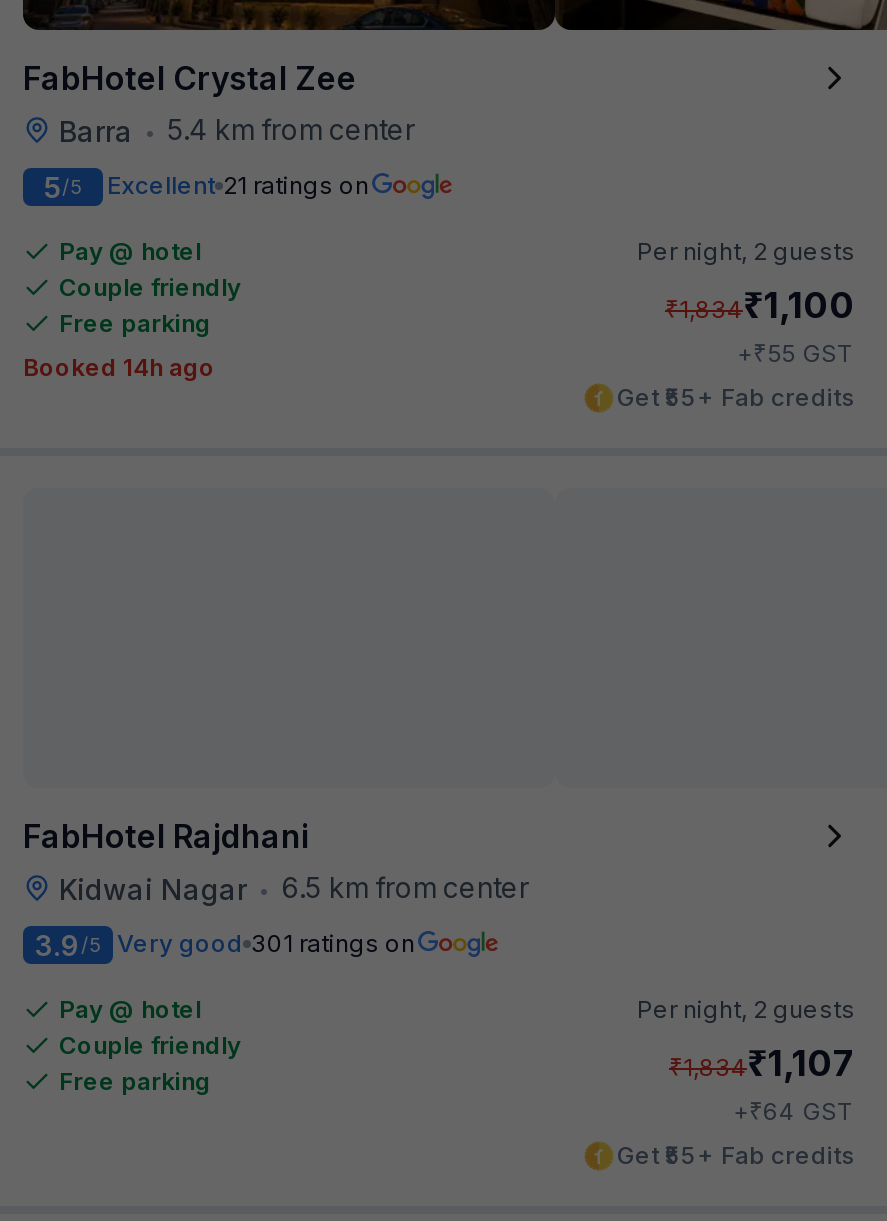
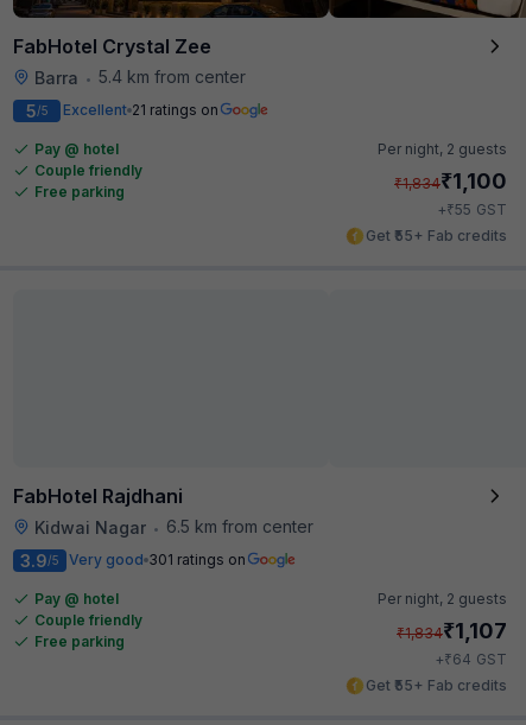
- Booked 14h ago
